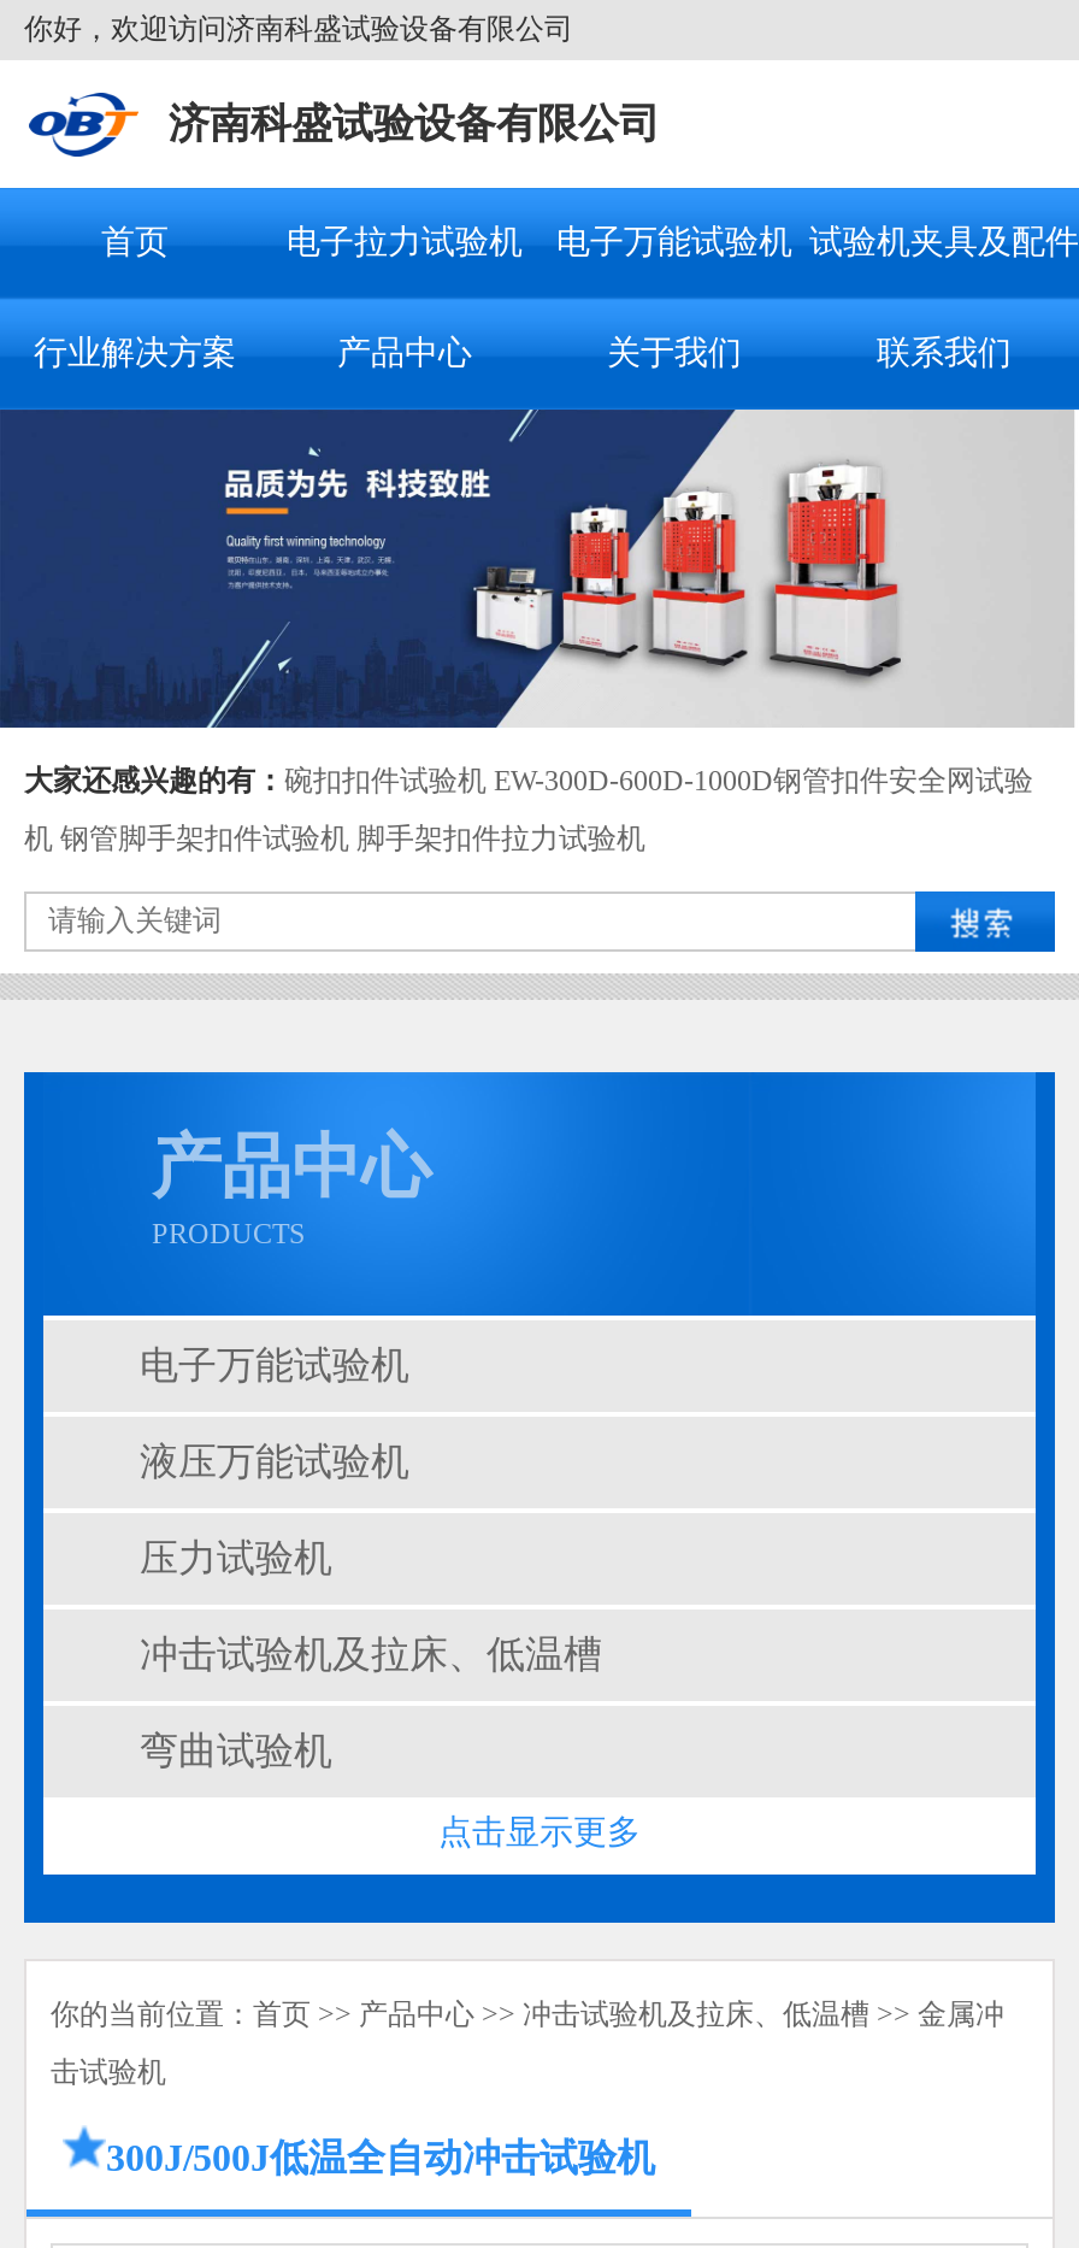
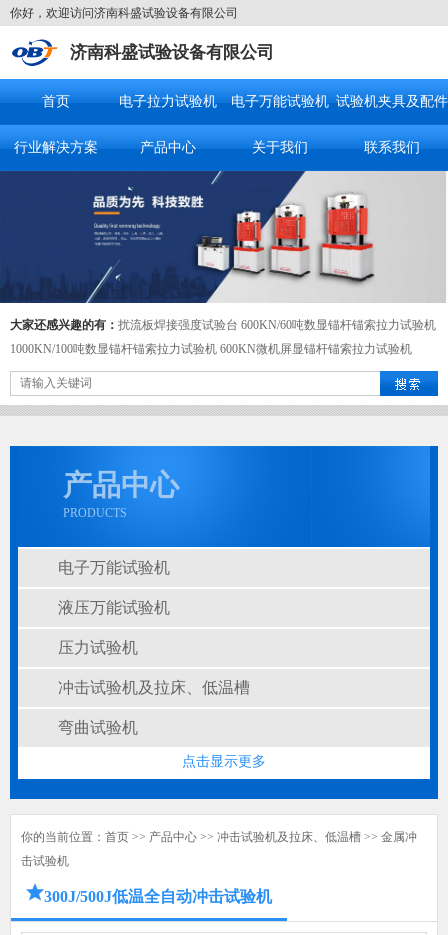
- 大家还感兴趣的有：碗扣扣件试验机 EW-300D-600D-1000D钢管扣件安全网试验
+ 大家还感兴趣的有：扰流板焊接强度试验台 600KN/60吨数显锚杆锚索拉力试验机

- 机 钢管脚手架扣件试验机 脚手架扣件拉力试验机
+ 1000KN/100吨数显锚杆锚索拉力试验机 600KN微机屏显锚杆锚索拉力试验机
